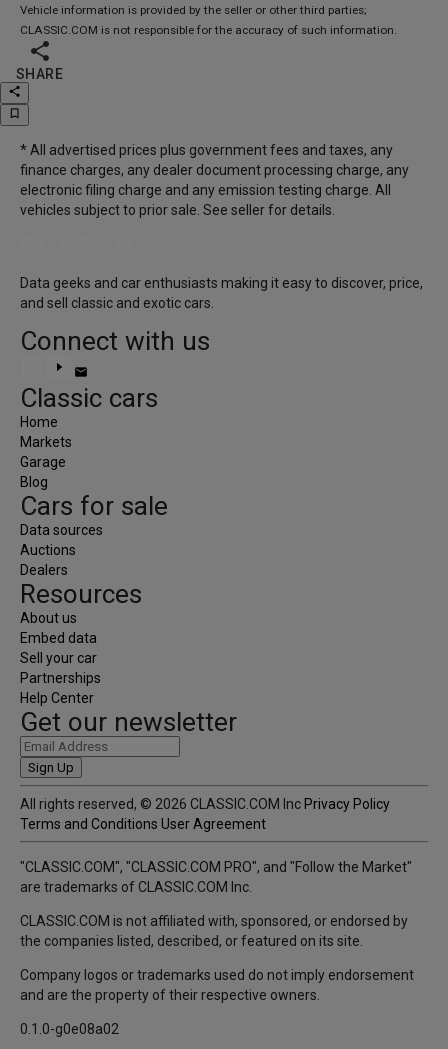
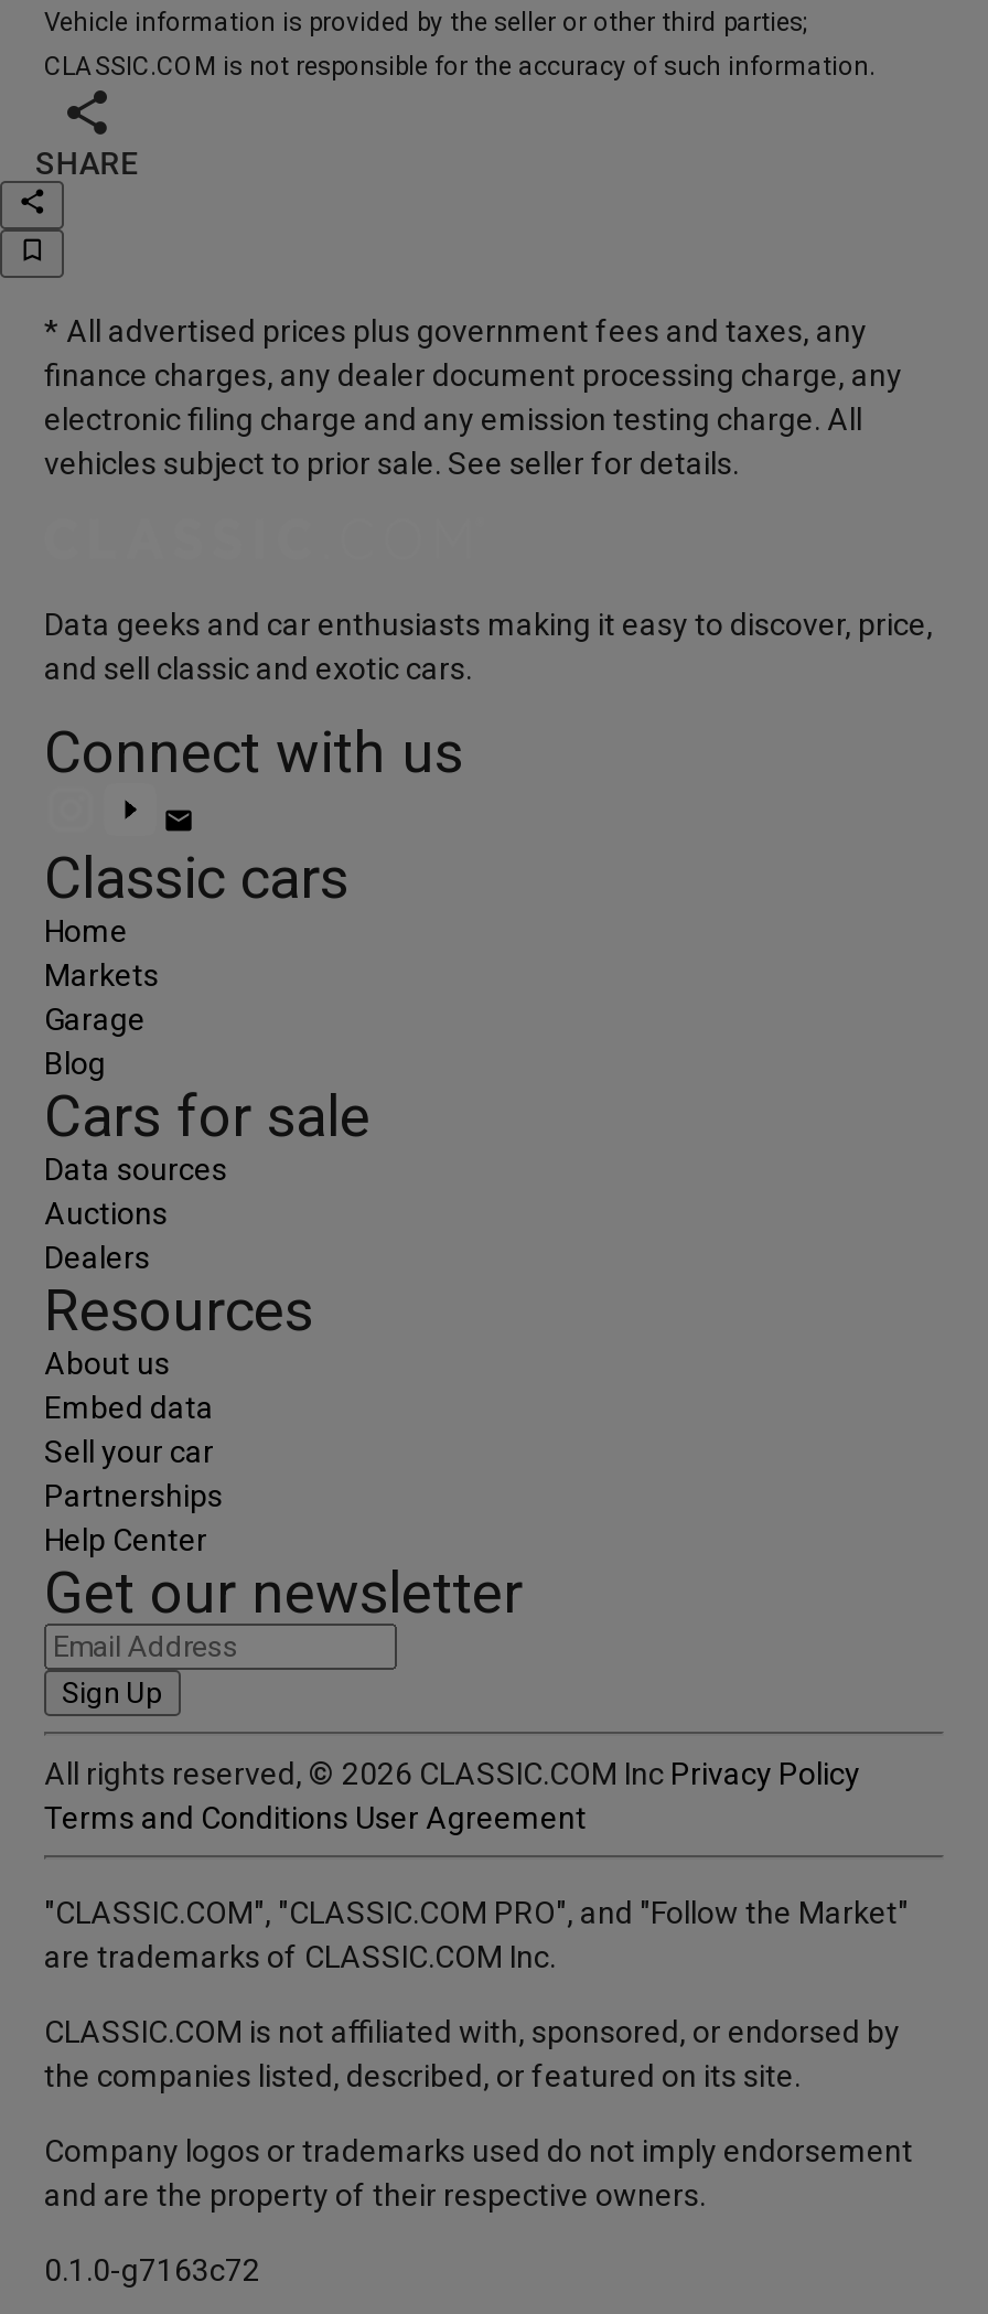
- 0.1.0-g0e08a02
+ 0.1.0-g7163c72
